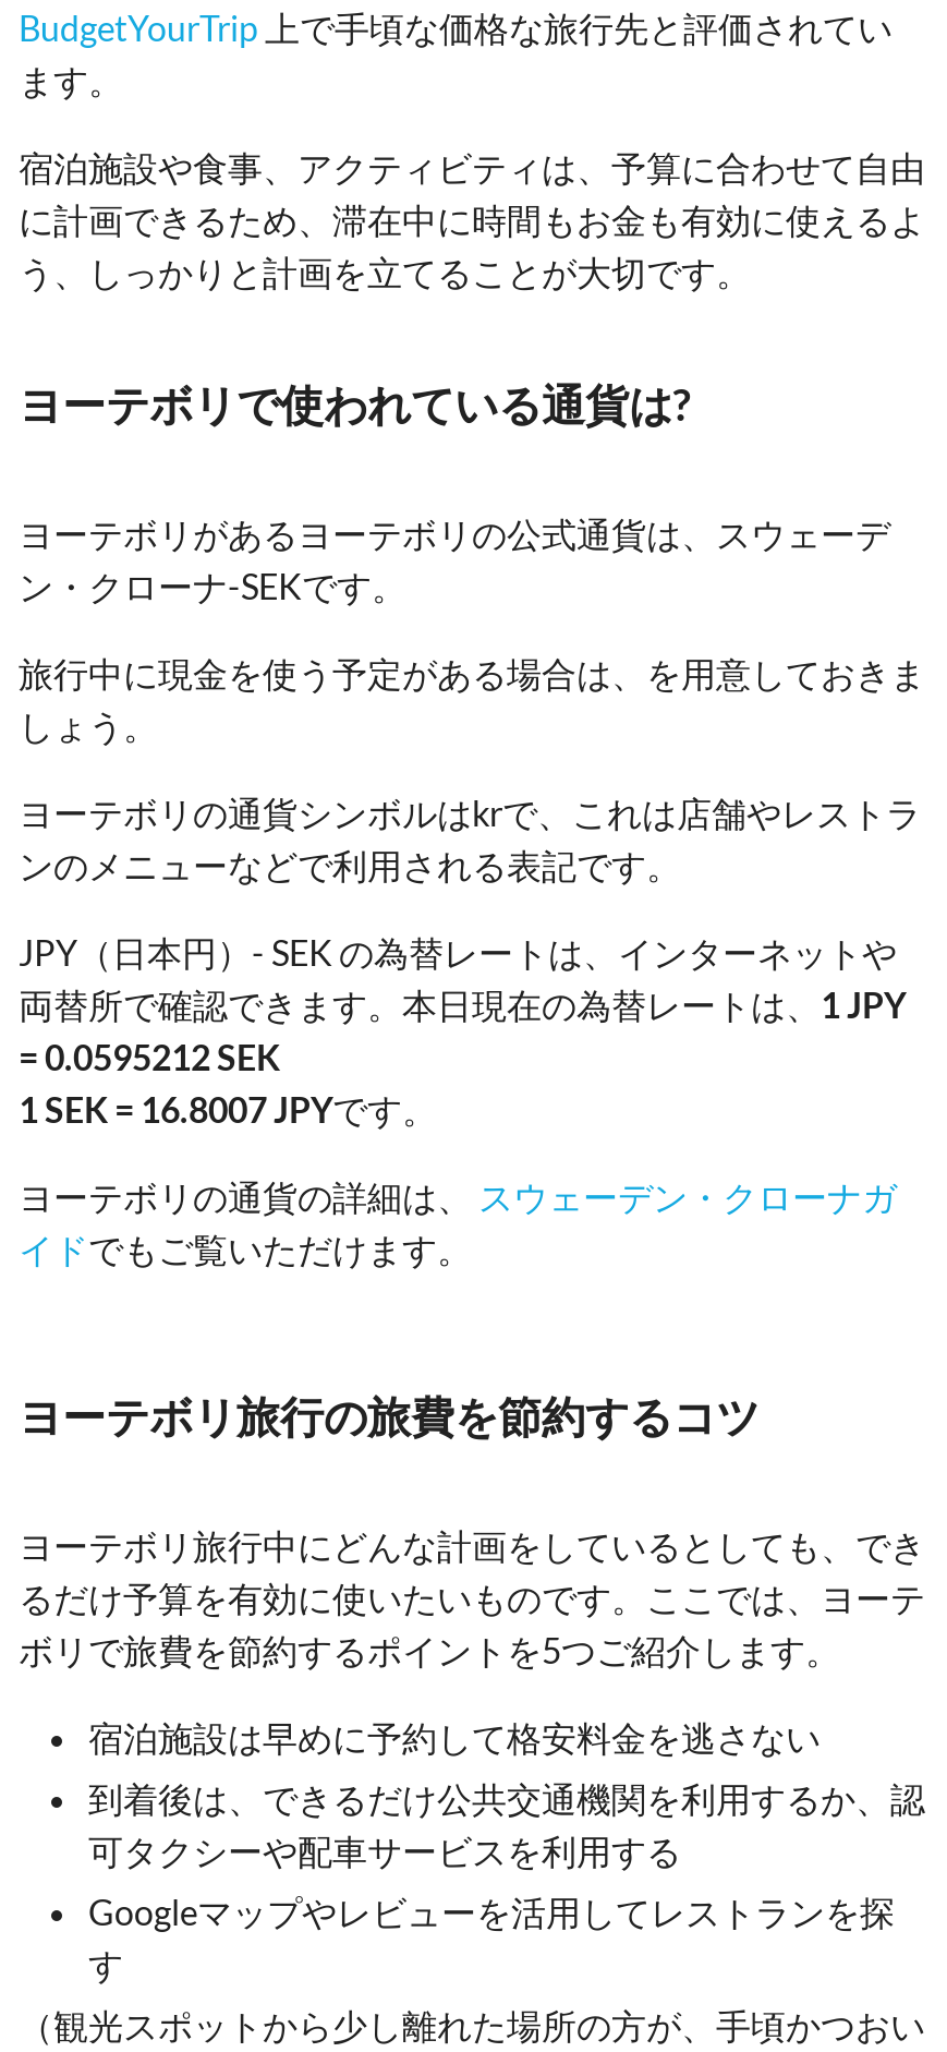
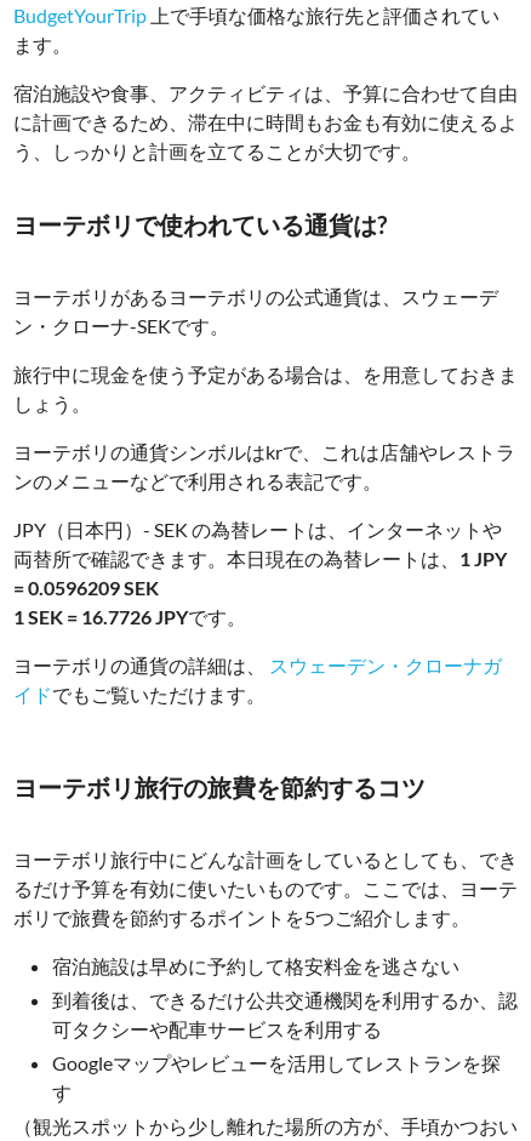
- = 0.0595212 SEK
+ = 0.0596209 SEK

- 1 SEK = 16.8007 JPYです。
+ 1 SEK = 16.7726 JPYです。
